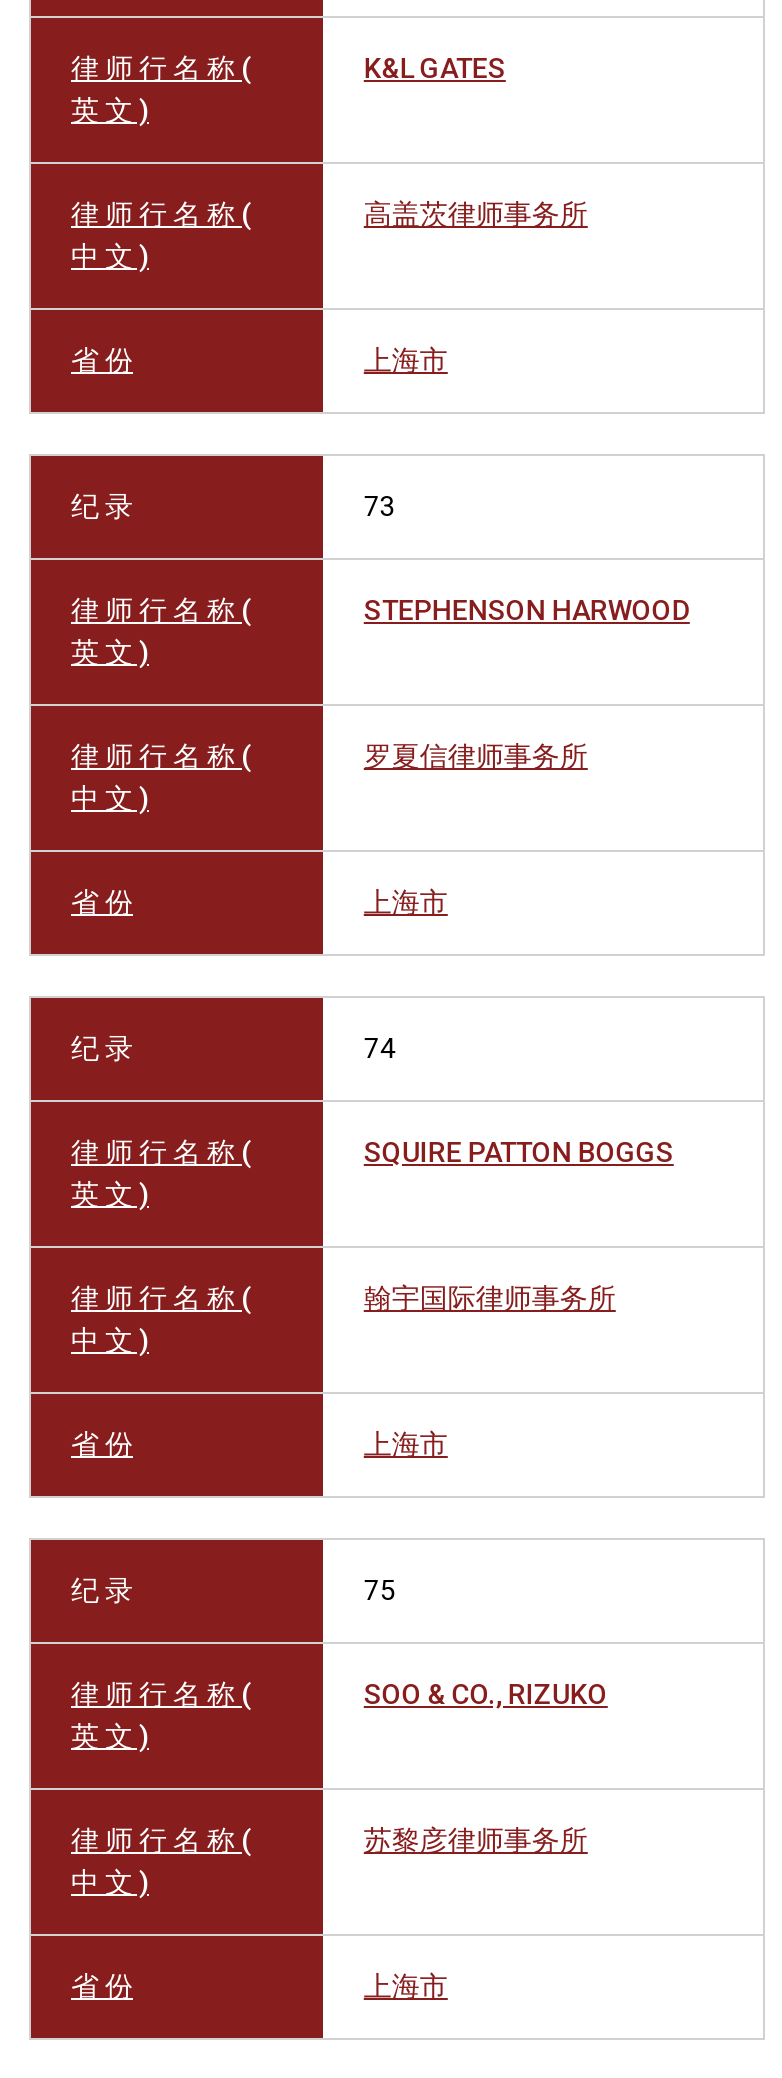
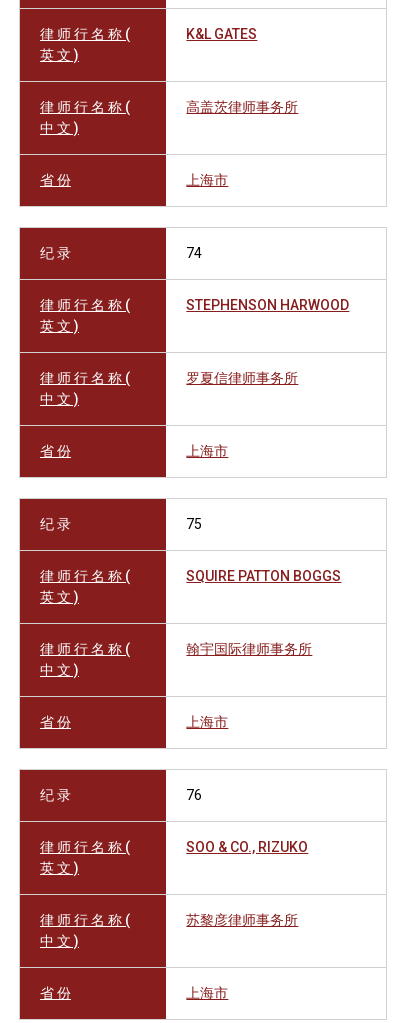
- 73
+ 74

- 74
+ 75

- 75
+ 76
